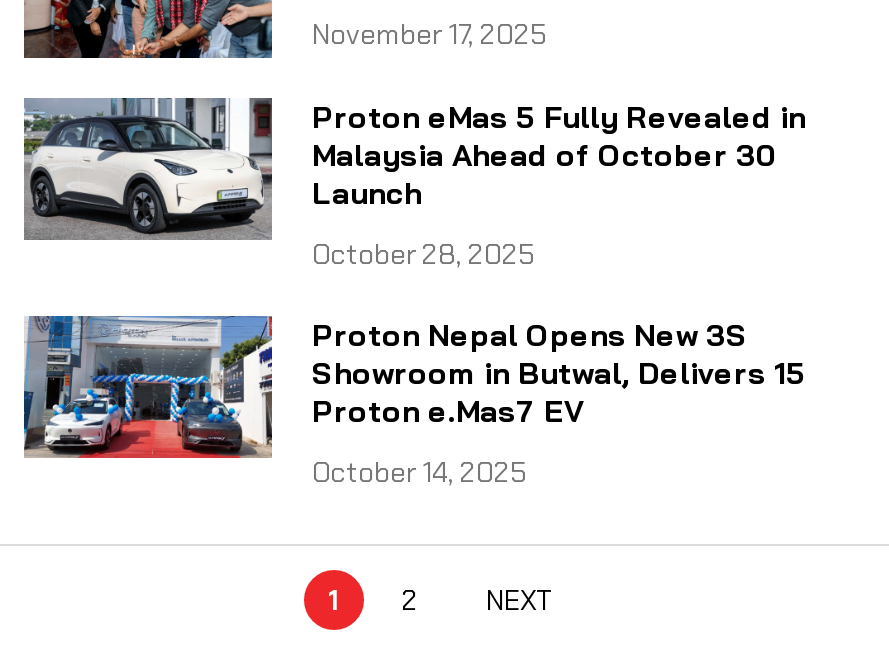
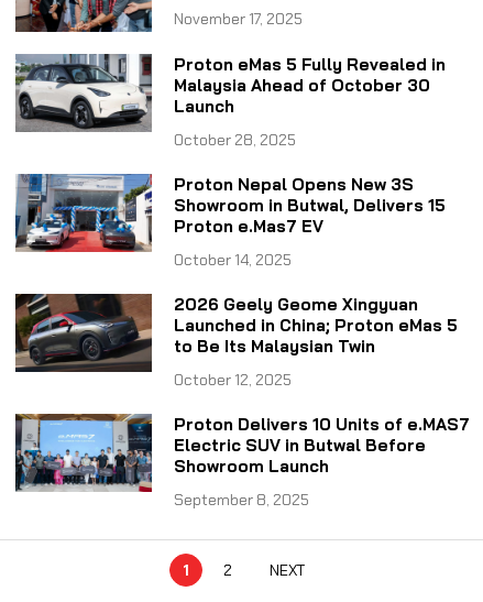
+ [image]

+ [image]
+ 2026 Geely Geome Xingyuan
+ Launched in China; Proton eMas 5
+ to Be Its Malaysian Twin
+ October 12, 2025
+ Proton Delivers 10 Units of e.MAS7
+ Electric SUV in Butwal Before
+ Showroom Launch
+ September 8, 2025
